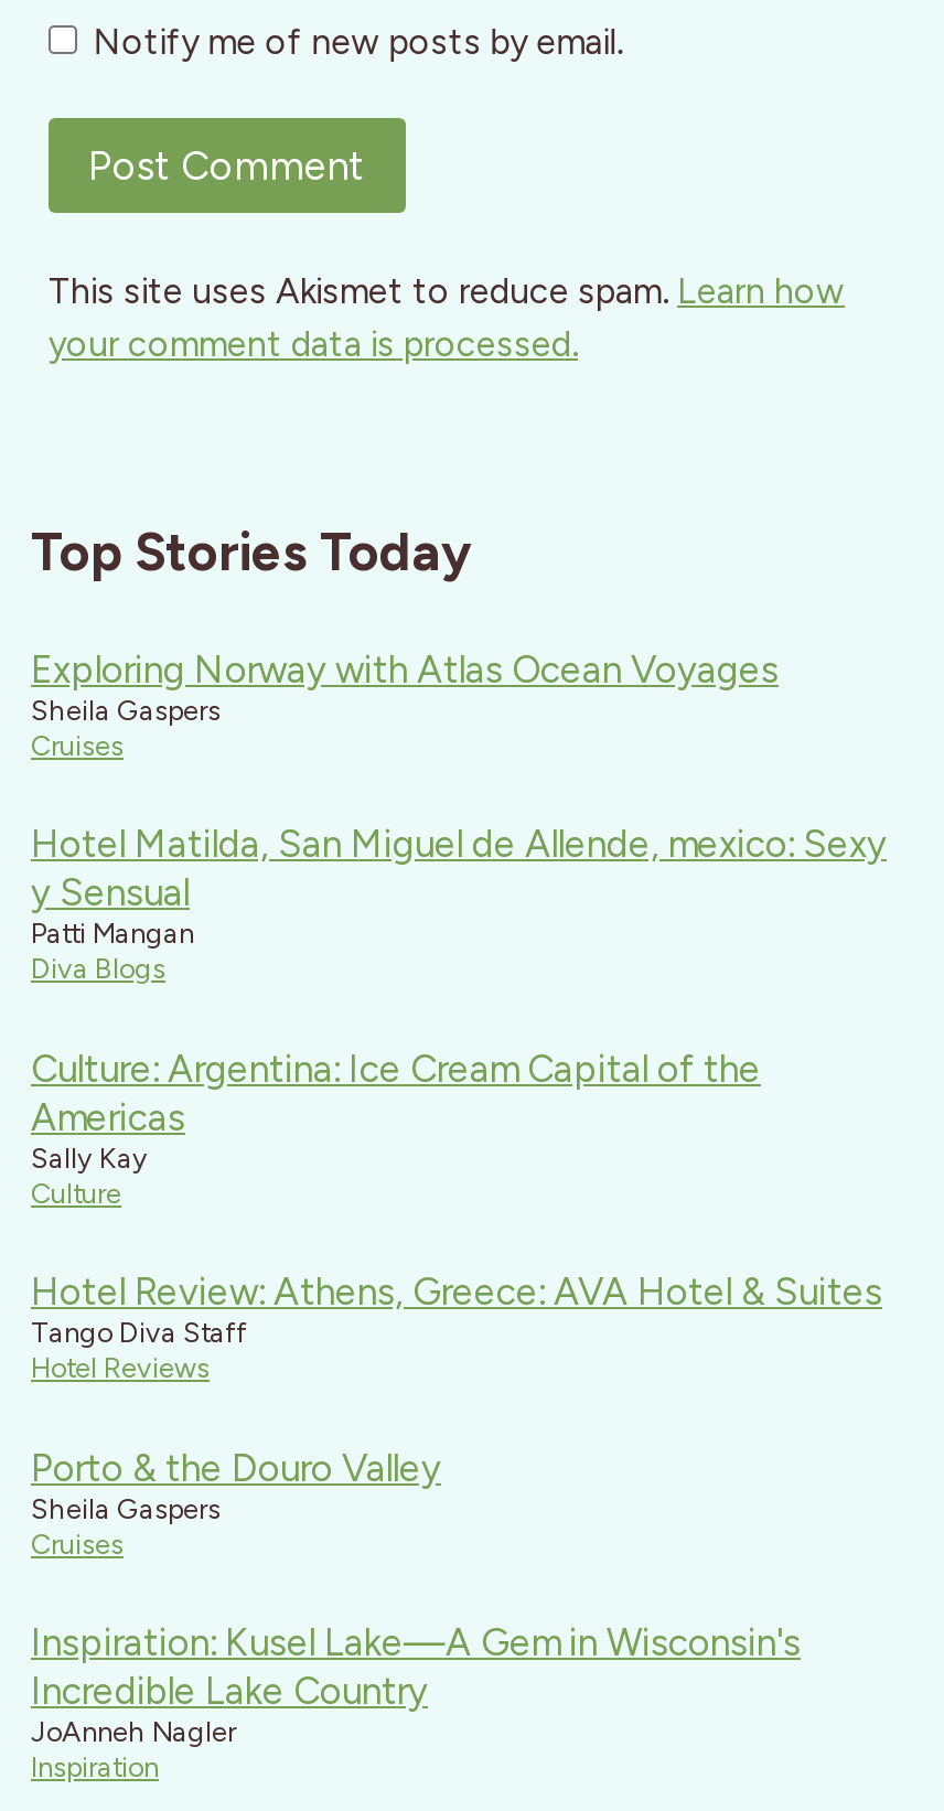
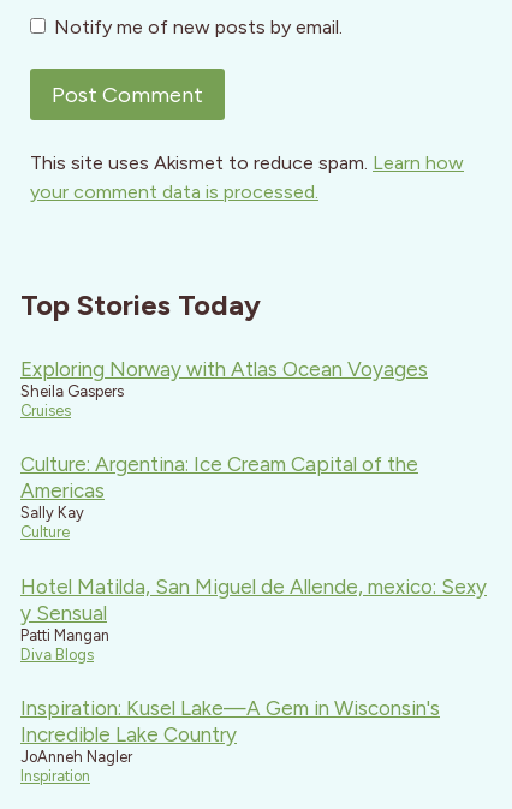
moved down: Hotel Matilda, San Miguel de Allende, mexico: Sexy | y Sensual | Patti Mangan | Diva Blogs

- Hotel Review: Athens, Greece: AVA Hotel & Suites
- Tango Diva Staff
- Hotel Reviews
- Porto & the Douro Valley
- Sheila Gaspers
- Cruises
